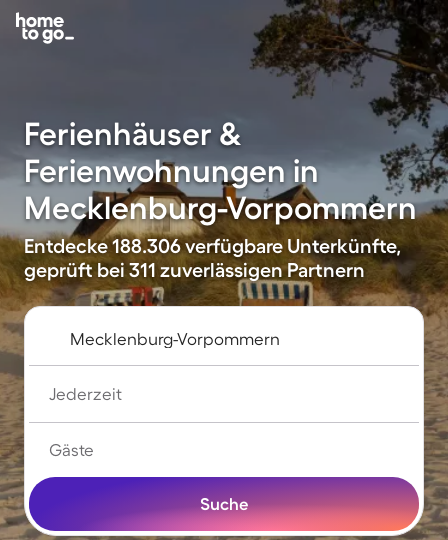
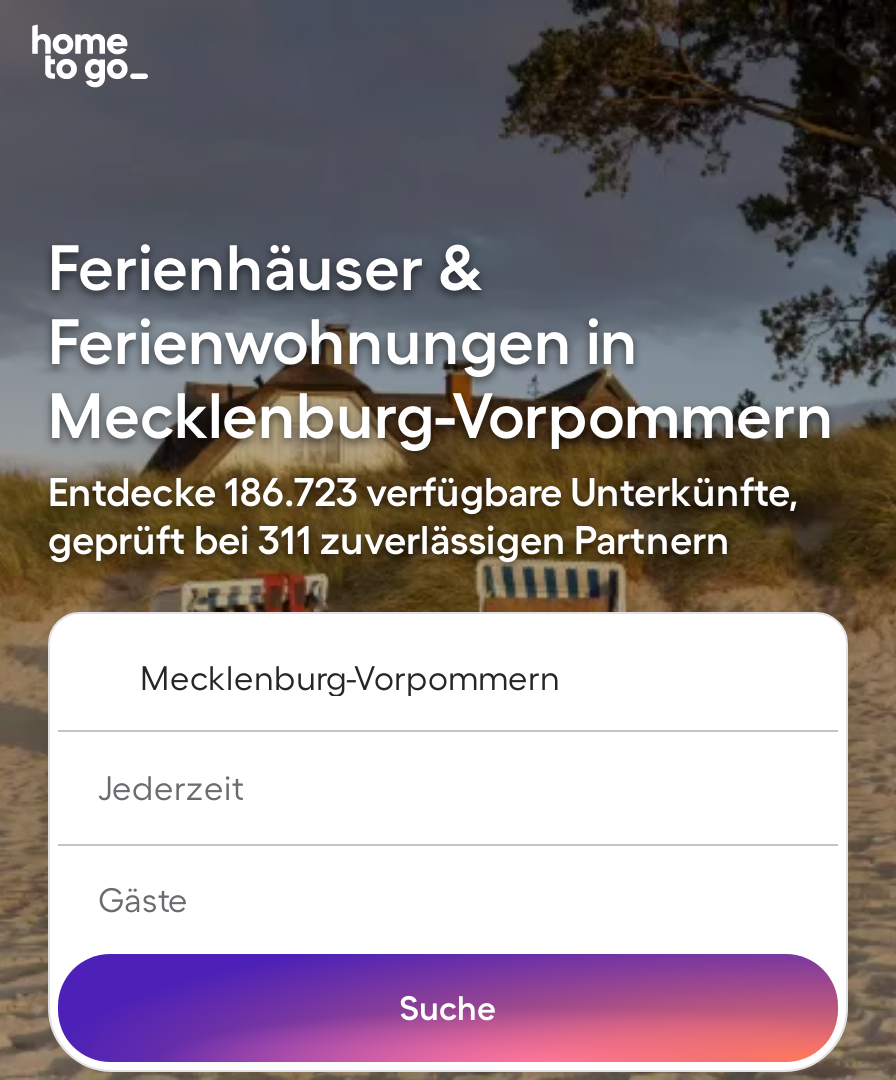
- Entdecke 188.306 verfügbare Unterkünfte,
+ Entdecke 186.723 verfügbare Unterkünfte,
